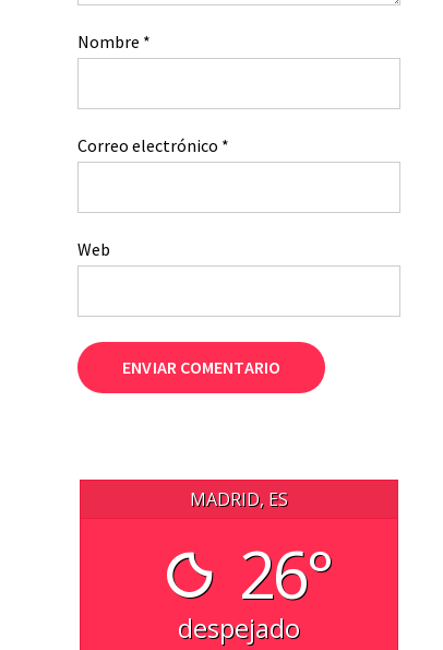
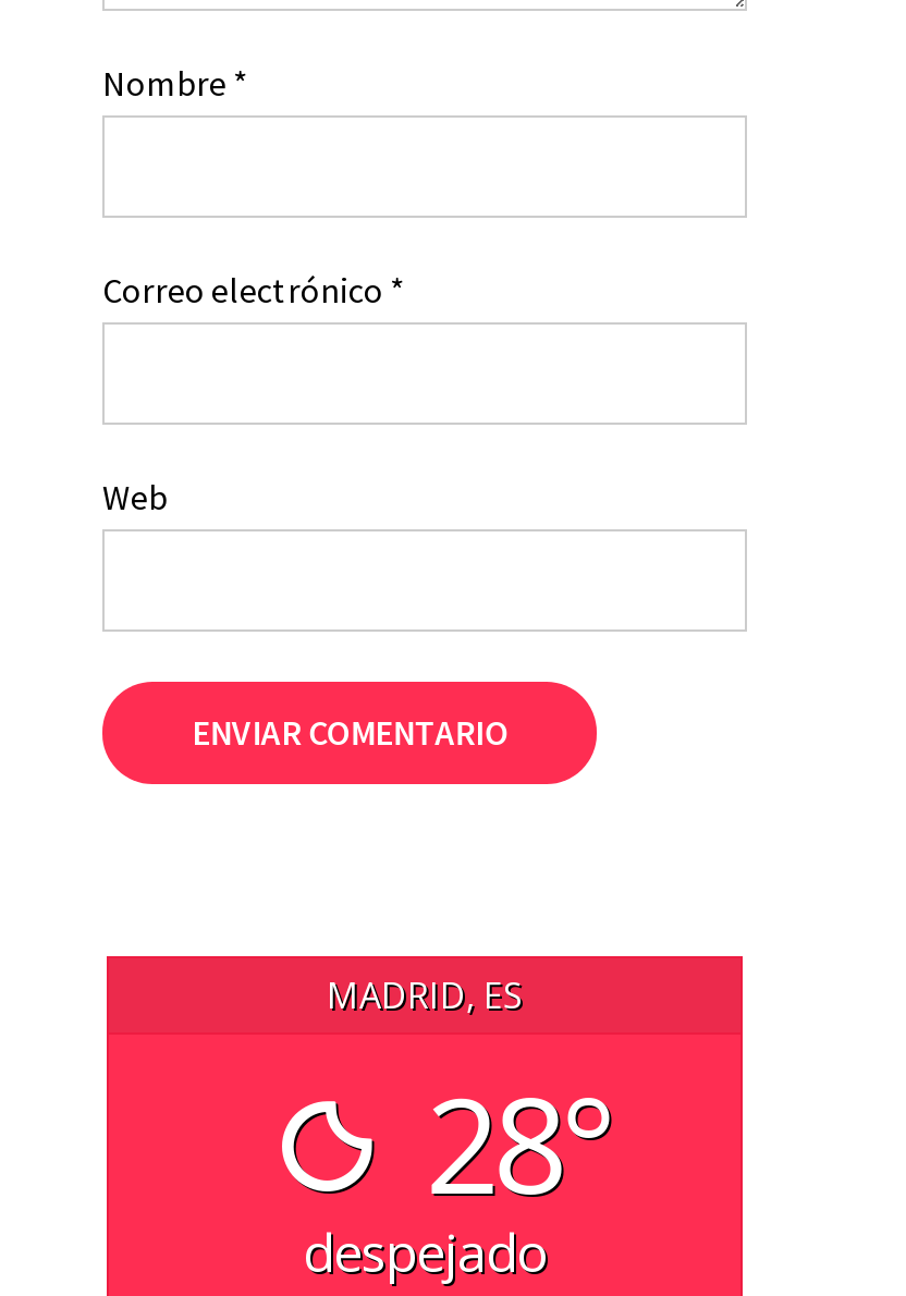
- 26°
+ 28°
